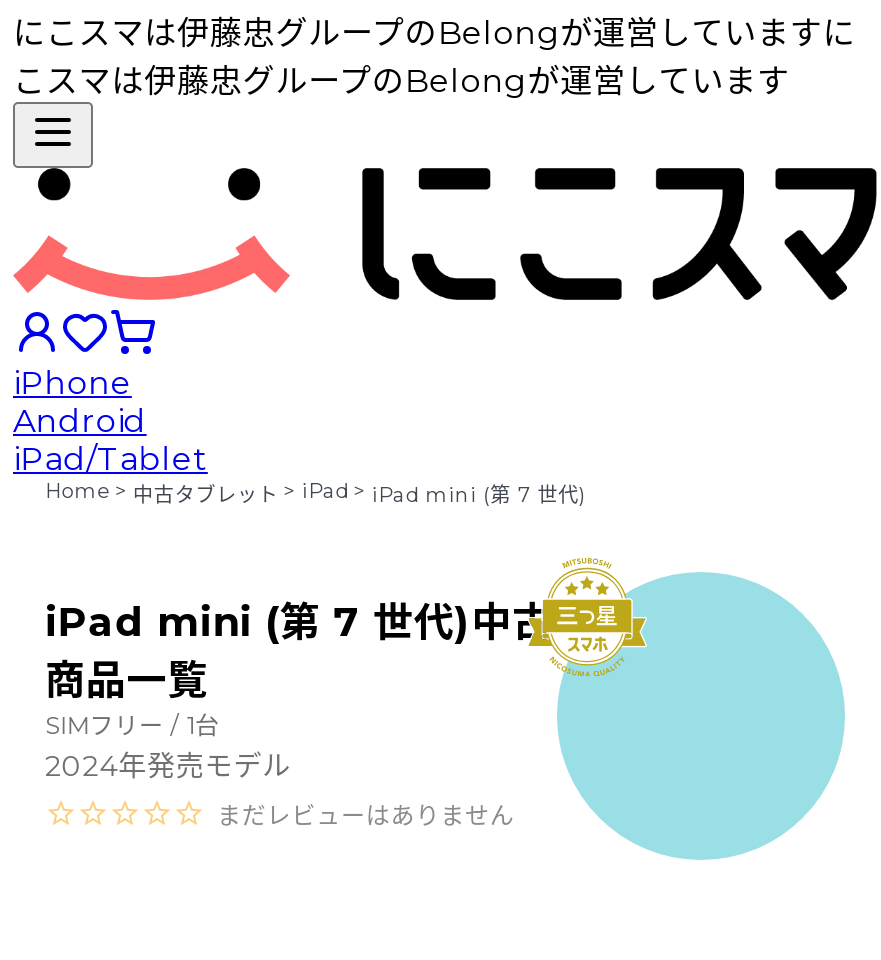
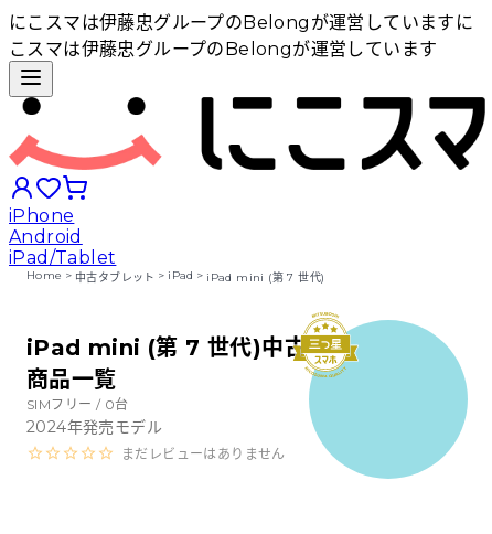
- SIMフリー / 1台
+ SIMフリー / 0台
